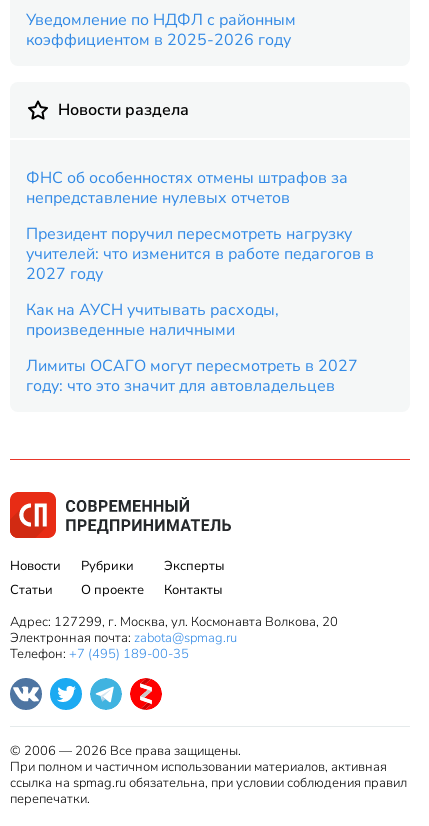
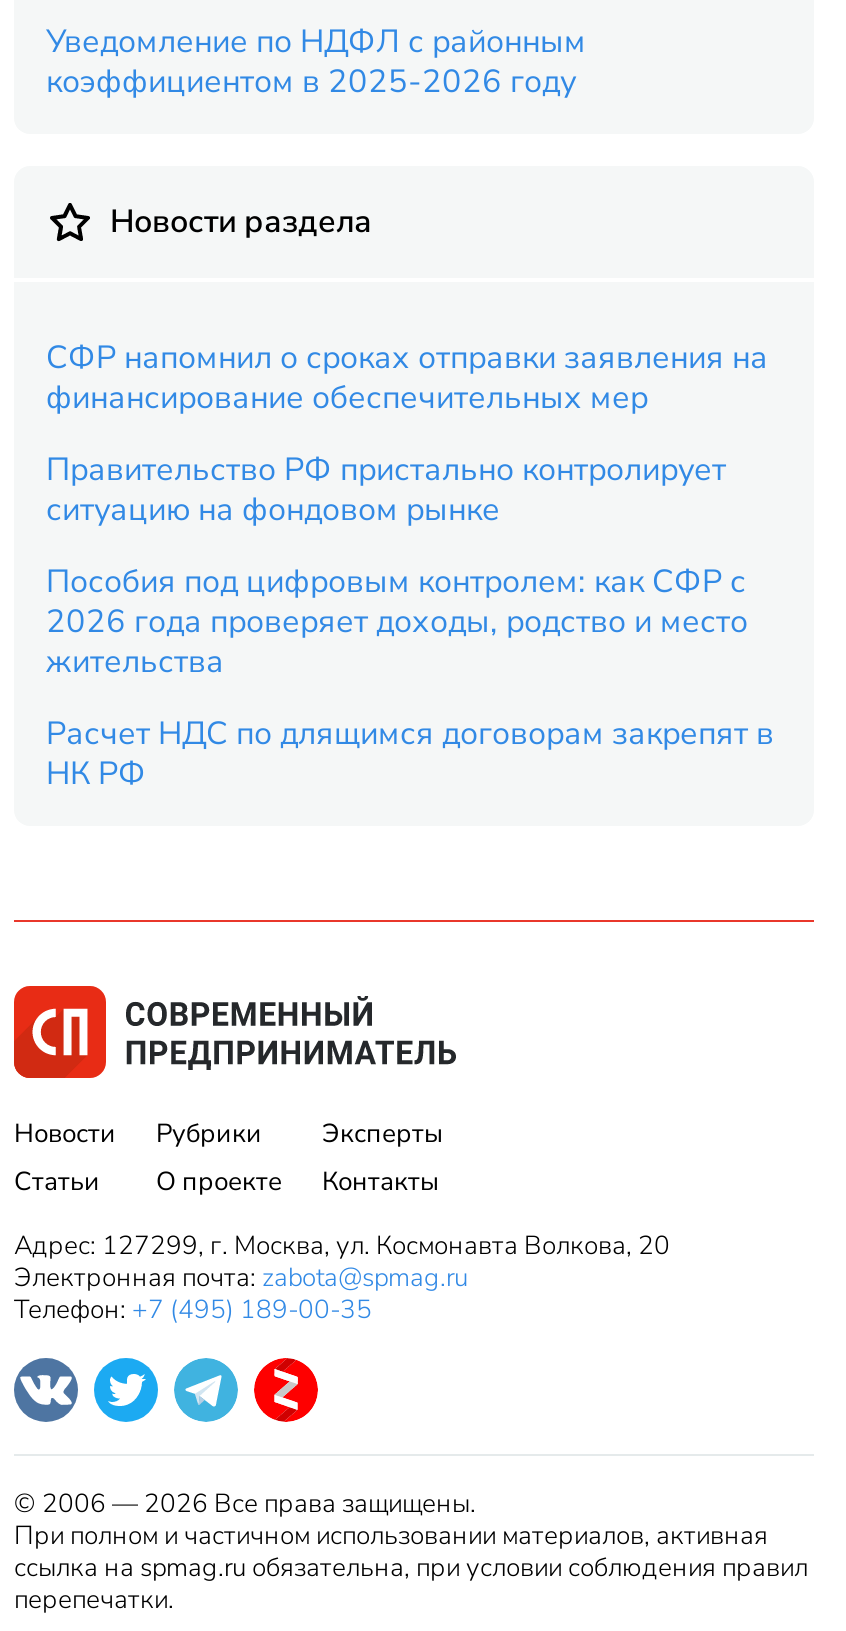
- ФНС об особенностях отмены штрафов за
- непредставление нулевых отчетов
+ СФР напомнил о сроках отправки заявления на
+ финансирование обеспечительных мер

- Президент поручил пересмотреть нагрузку
- учителей: что изменится в работе педагогов в
- 2027 году
+ Правительство РФ пристально контролирует
+ ситуацию на фондовом рынке

- Как на АУСН учитывать расходы,
- произведенные наличными
+ Пособия под цифровым контролем: как СФР с
+ 2026 года проверяет доходы, родство и место
+ жительства

- Лимиты ОСАГО могут пересмотреть в 2027
- году: что это значит для автовладельцев
+ Расчет НДС по длящимся договорам закрепят в
+ НК РФ
